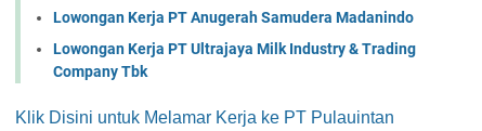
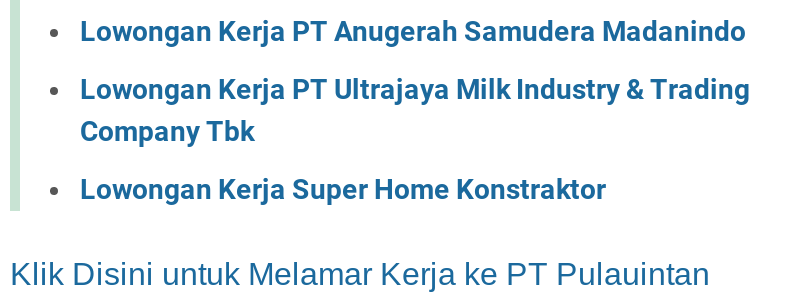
+ Lowongan Kerja Super Home Konstraktor
